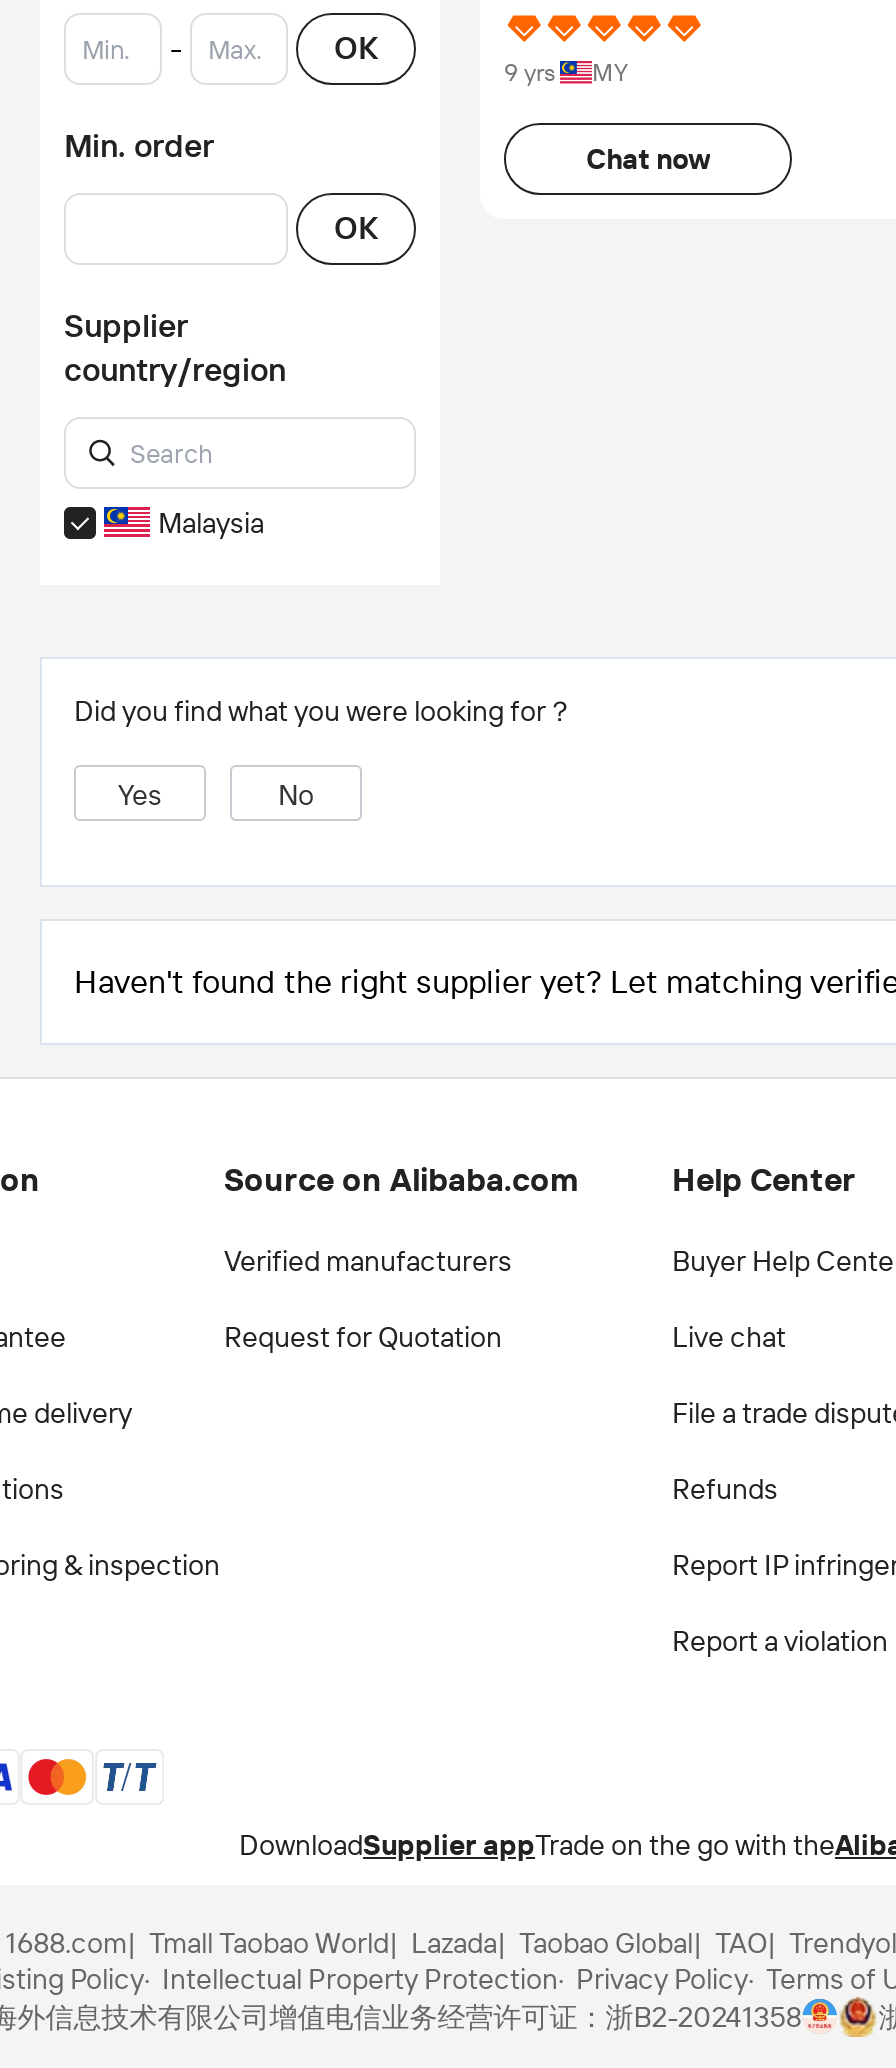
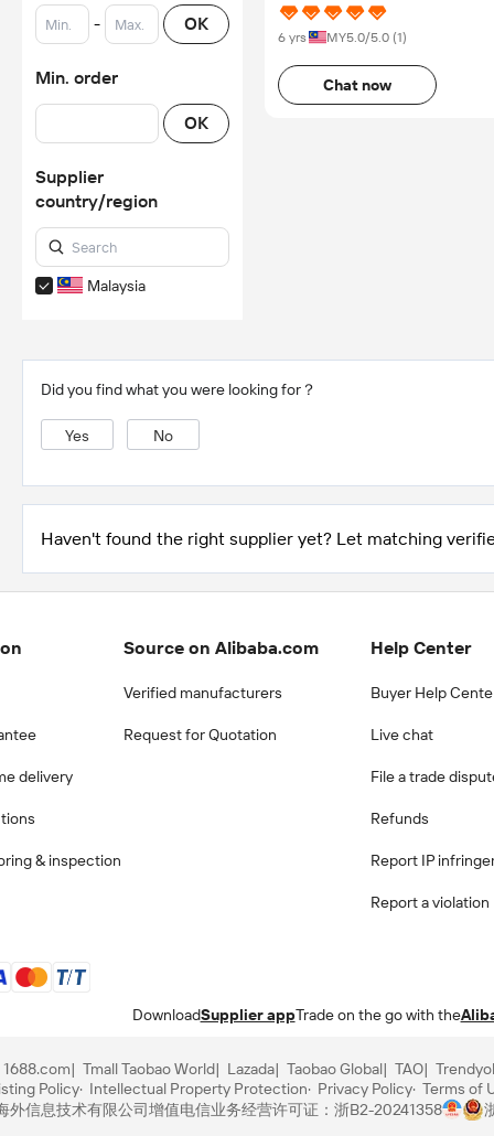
- 9 yrs
- MY
+ 6 yrs
+ MY5.0/5.0 (1)
